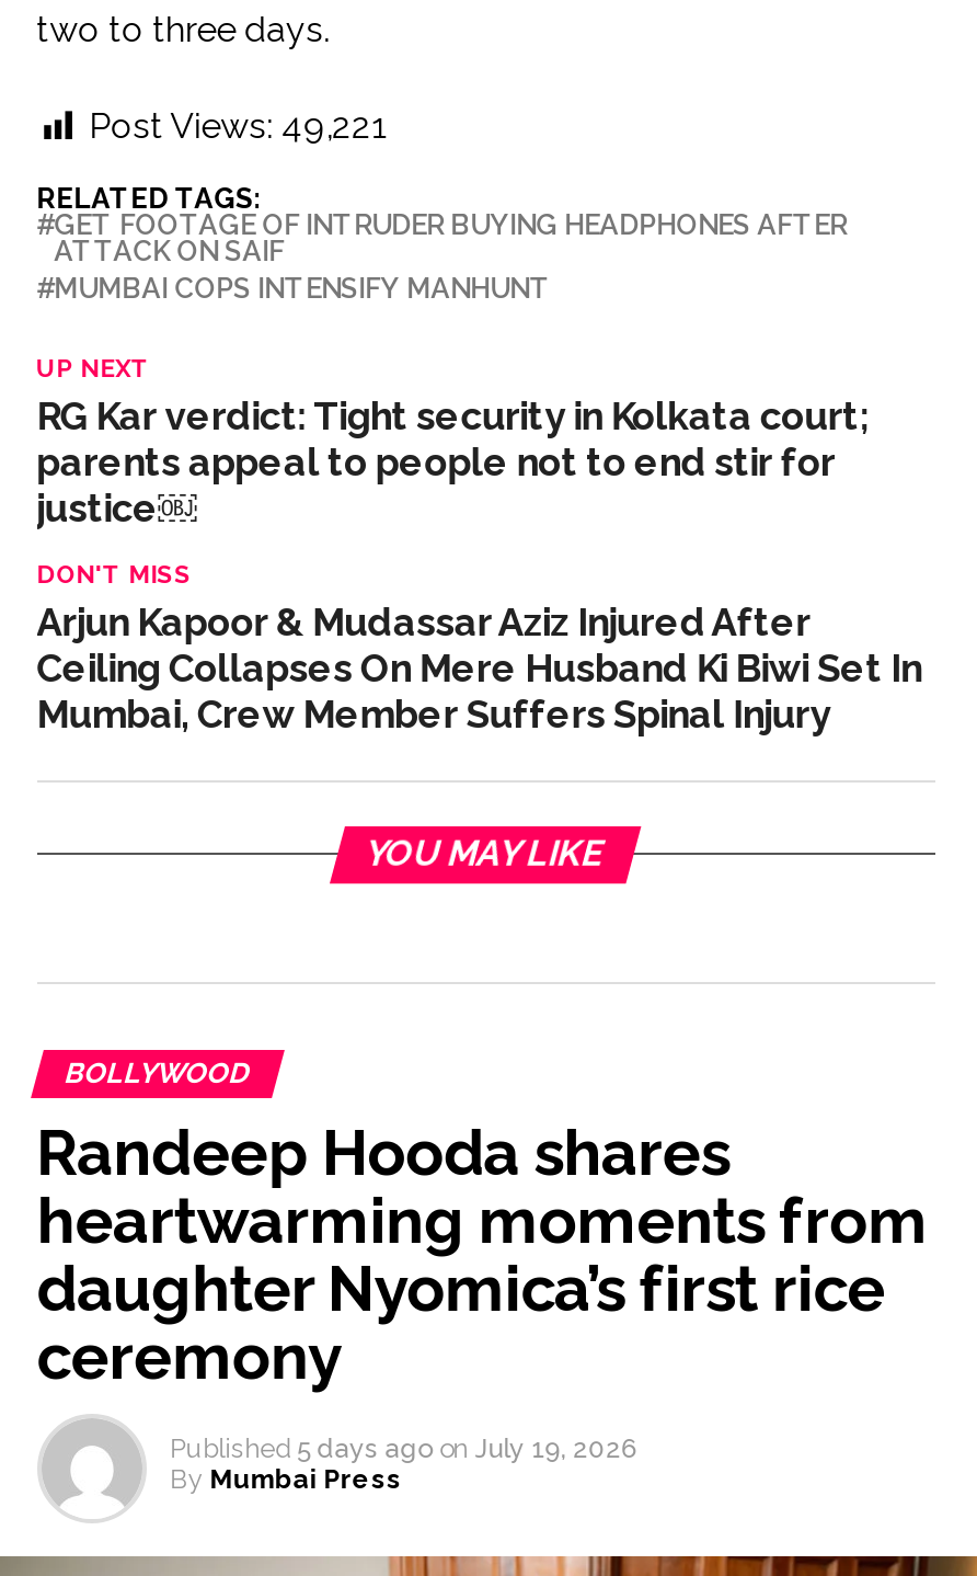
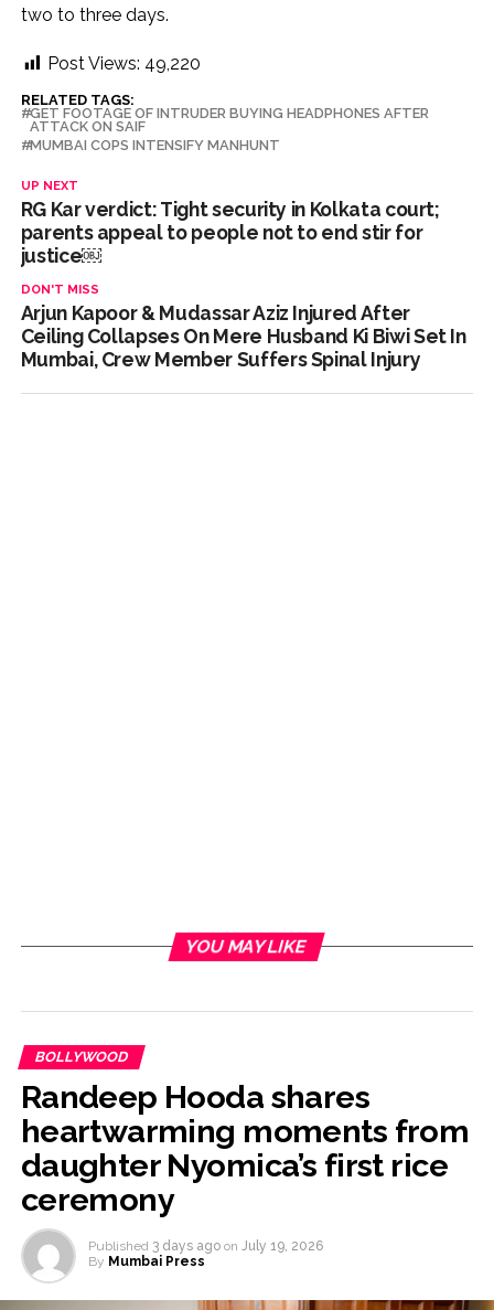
- Post Views: 49,221
+ Post Views: 49,220

- Published 5 days ago on July 19, 2026
+ Published 3 days ago on July 19, 2026
